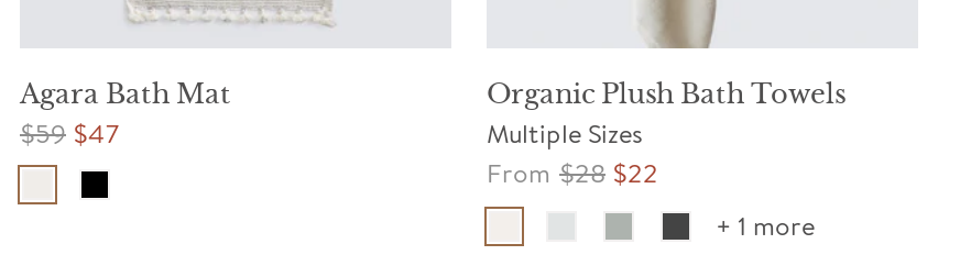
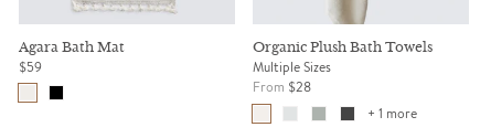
- $59 $47
+ $59

- From $28 $22
+ From $28
